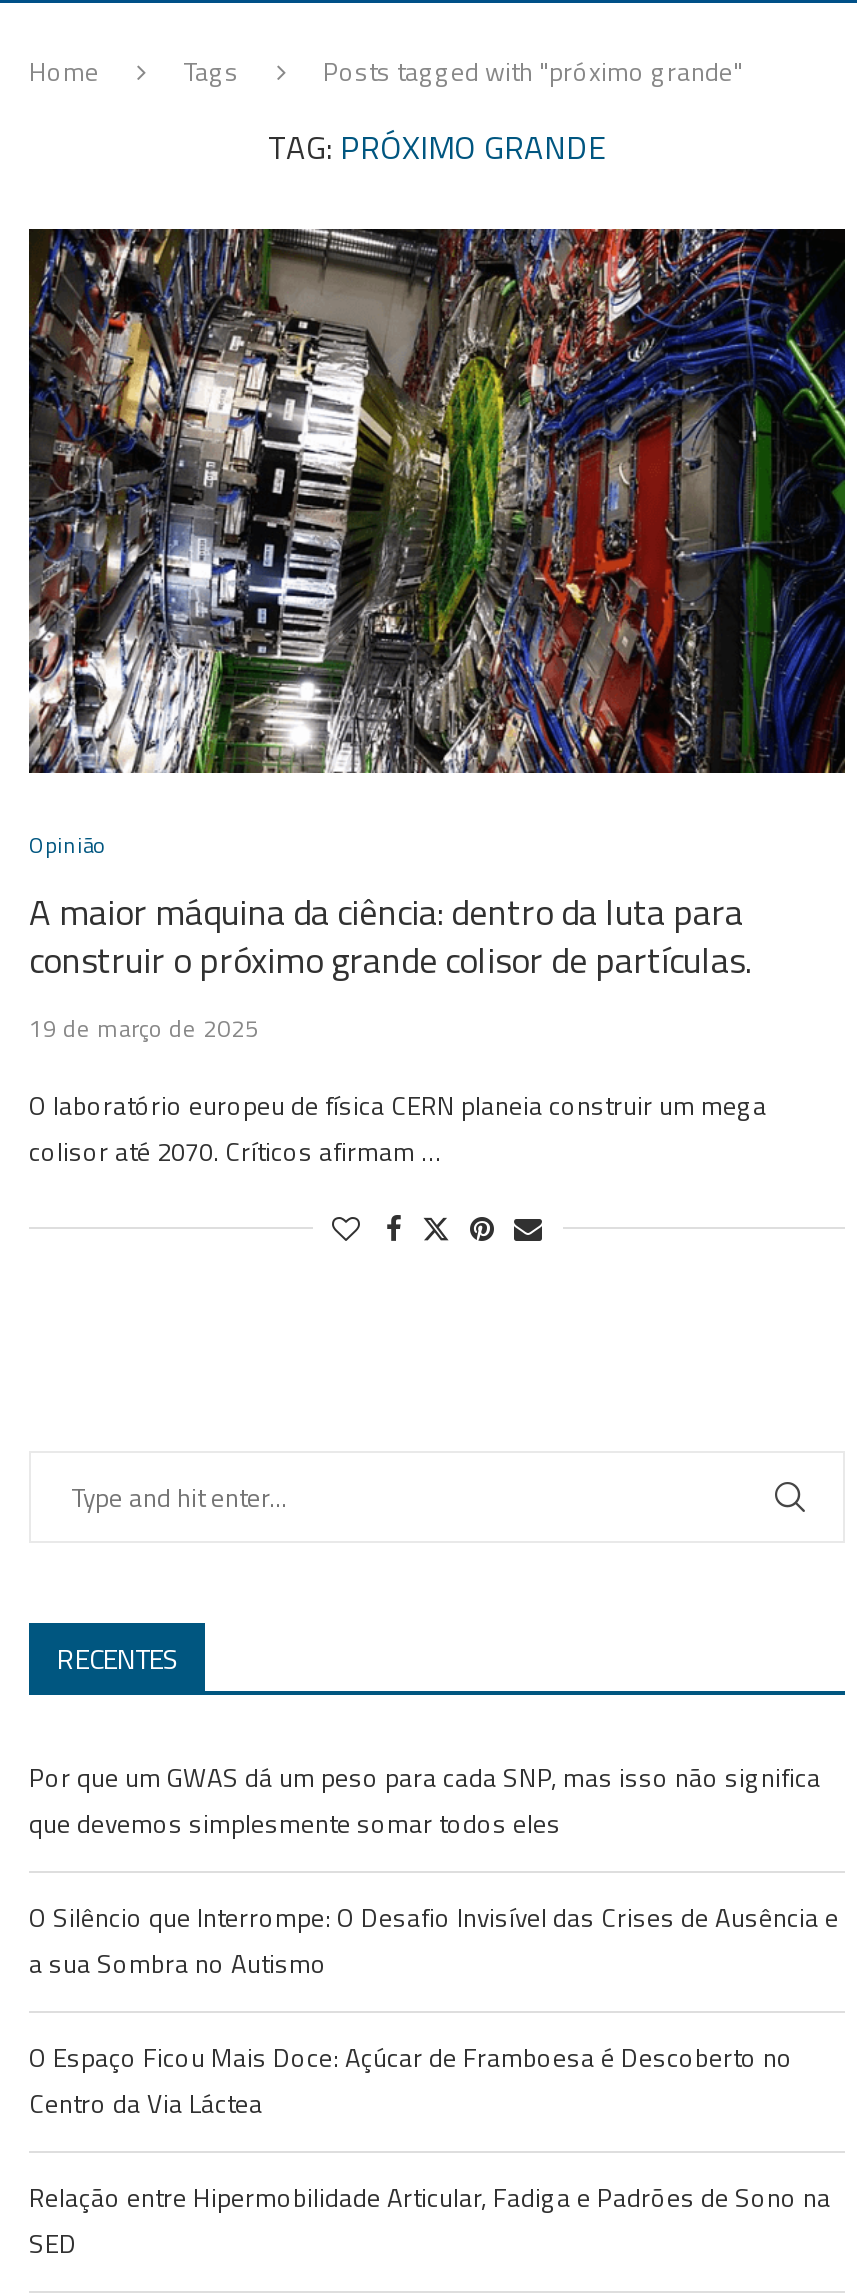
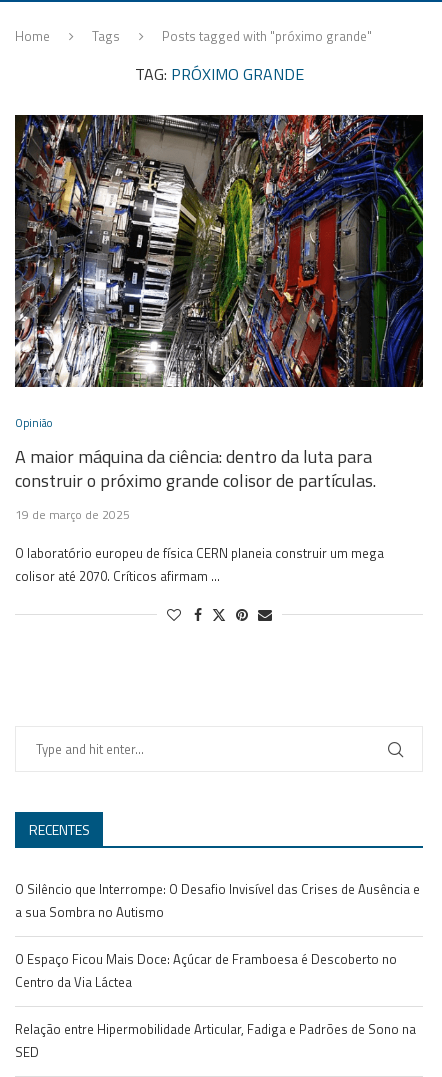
- Por que um GWAS dá um peso para cada SNP, mas isso não significa
- que devemos simplesmente somar todos eles
